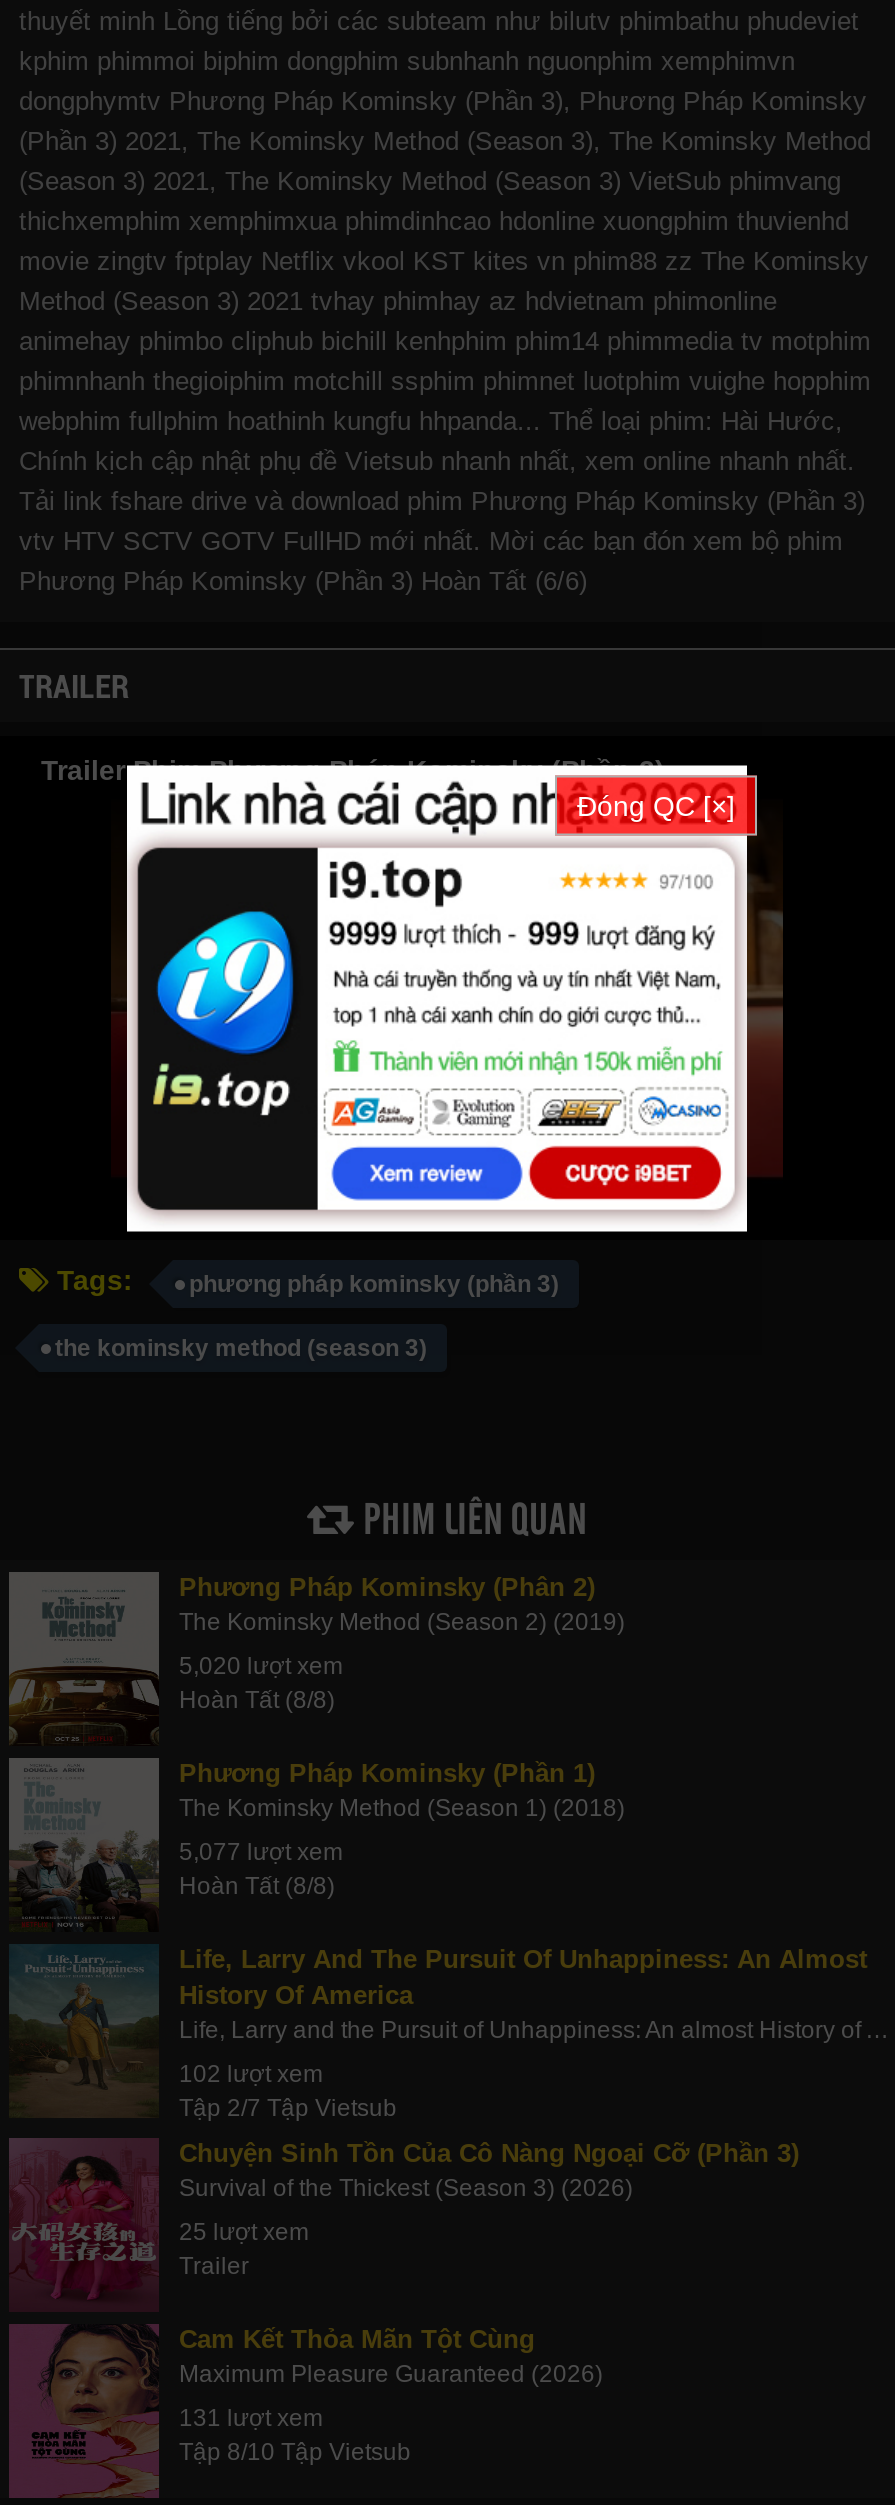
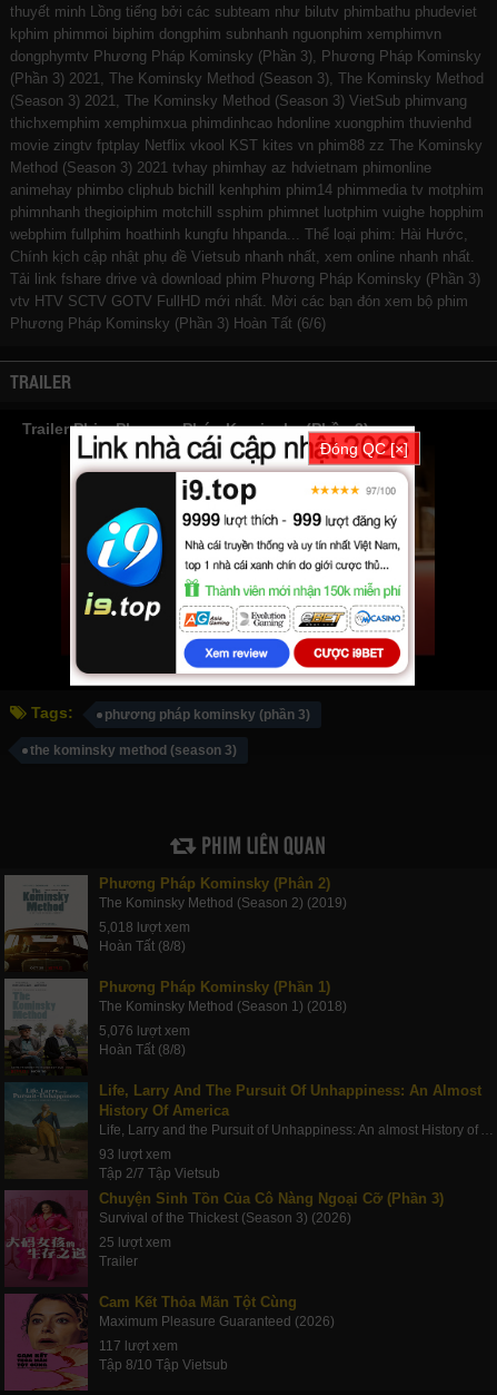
- 5,020 lượt xem
+ 5,018 lượt xem

- 5,077 lượt xem
+ 5,076 lượt xem

- 102 lượt xem
+ 93 lượt xem

- 131 lượt xem
+ 117 lượt xem
